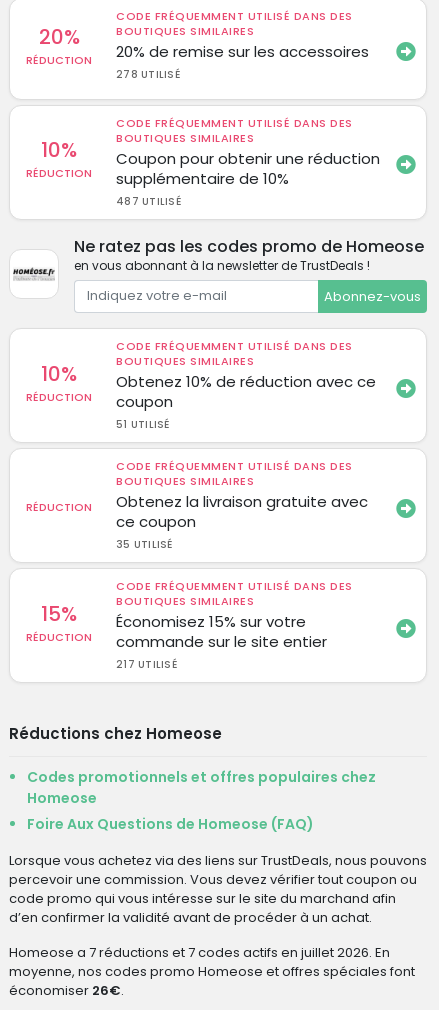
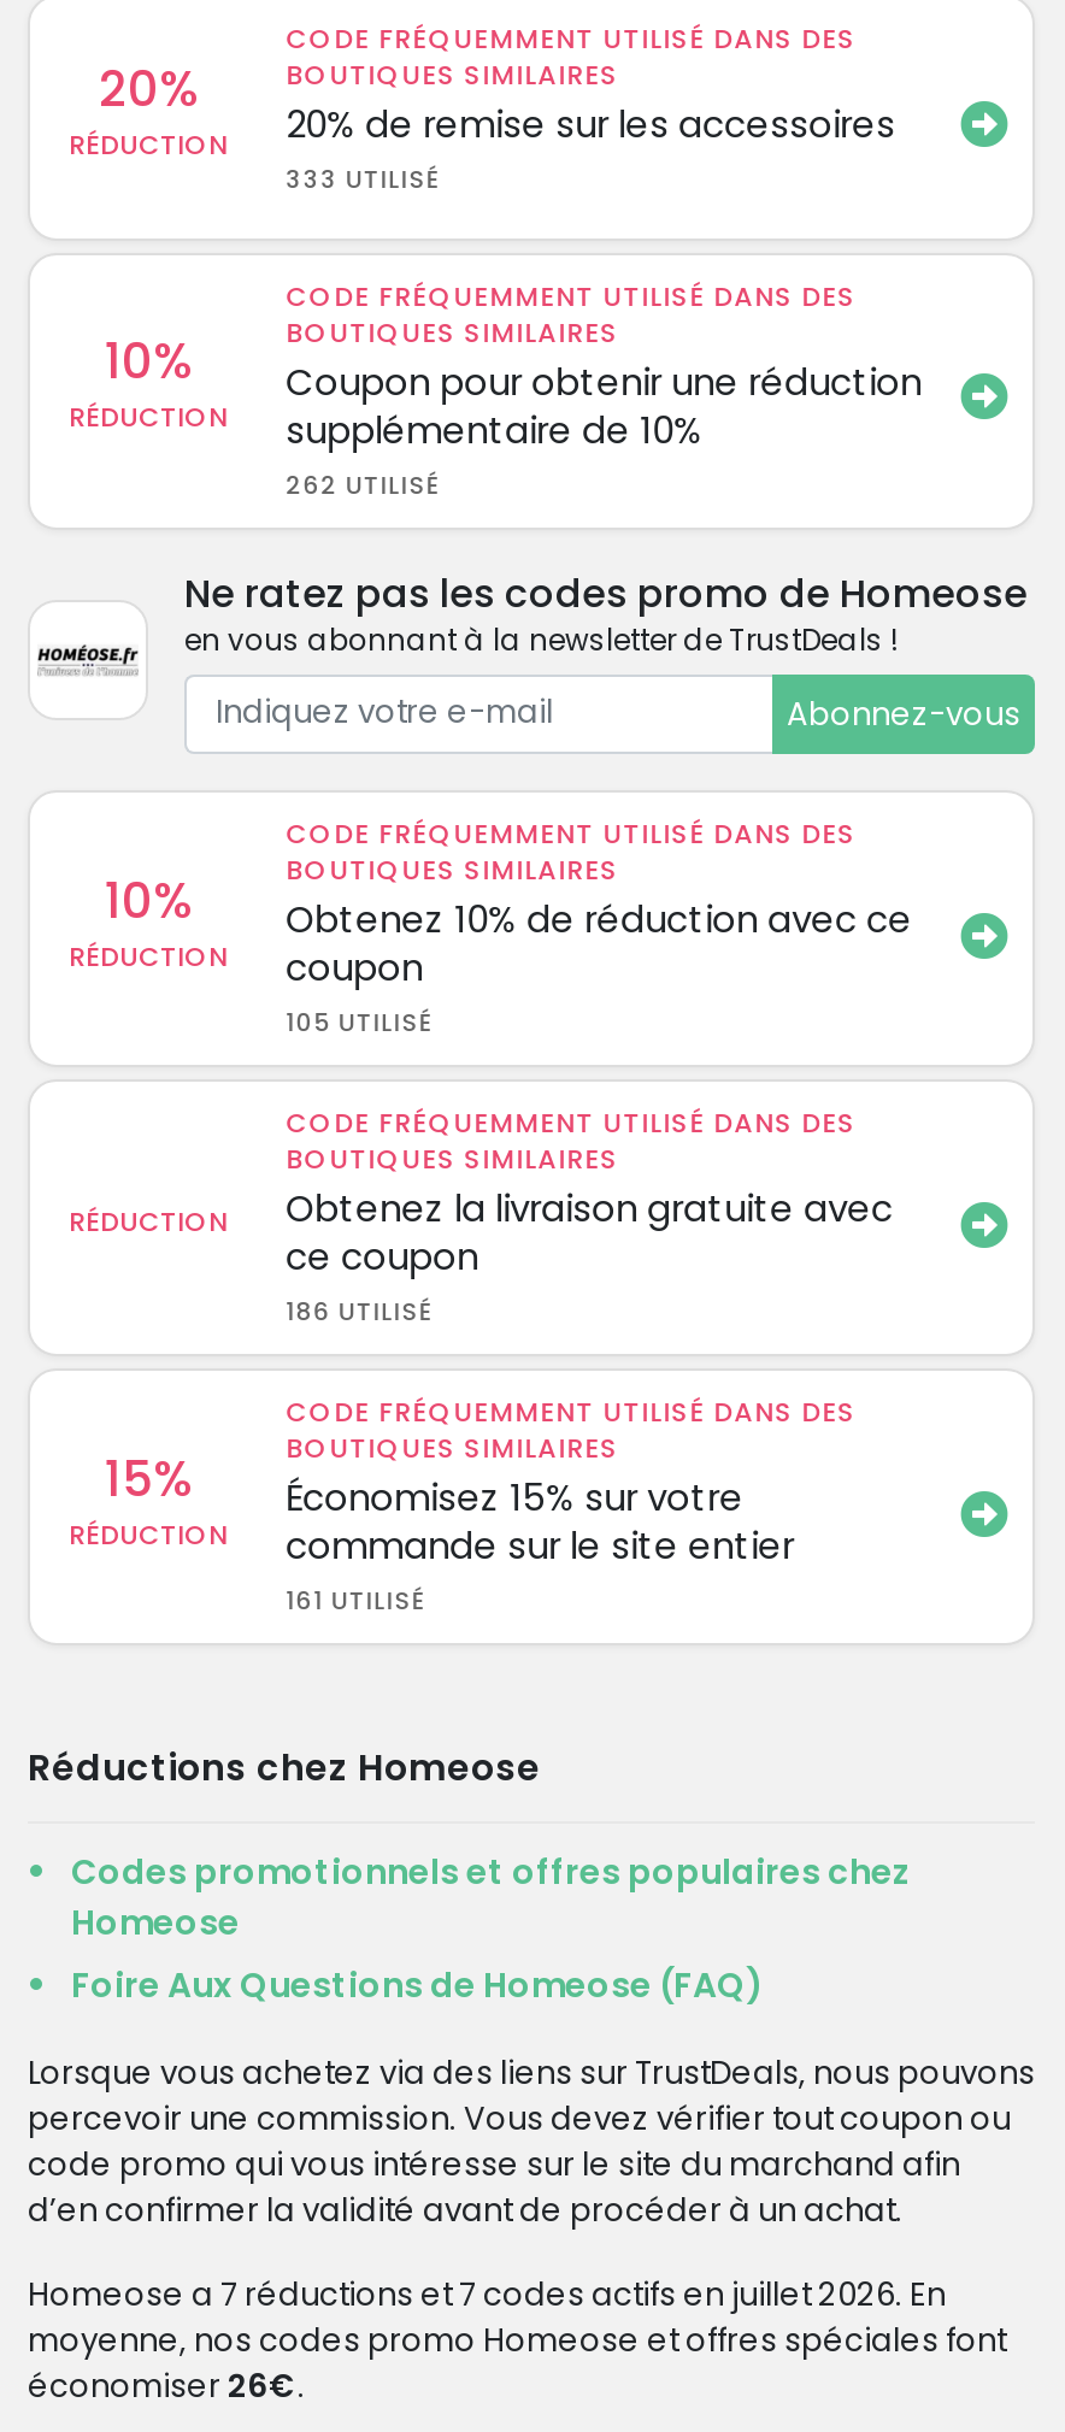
- 278 UTILISÉ
+ 333 UTILISÉ

- 487 UTILISÉ
+ 262 UTILISÉ

- 51 UTILISÉ
+ 105 UTILISÉ

- 35 UTILISÉ
+ 186 UTILISÉ

- 217 UTILISÉ
+ 161 UTILISÉ
